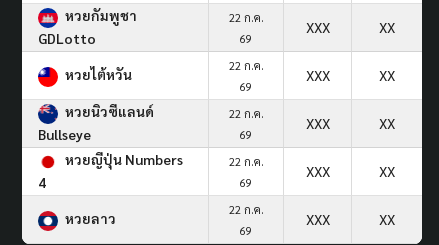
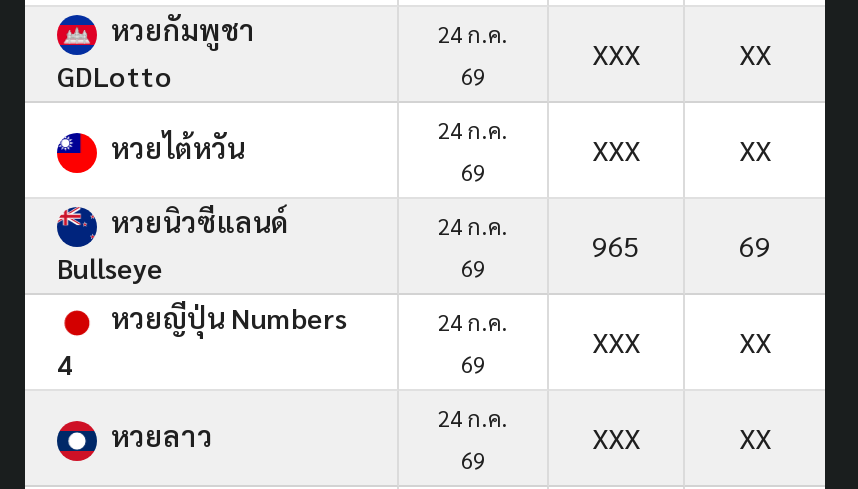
- 22 ก.ค.
+ 24 ก.ค.

- 22 ก.ค.
+ 24 ก.ค.

- 22 ก.ค.
+ 24 ก.ค.

- XXX
- XX
+ 965
+ 69

- 22 ก.ค.
+ 24 ก.ค.

- 22 ก.ค.
+ 24 ก.ค.
